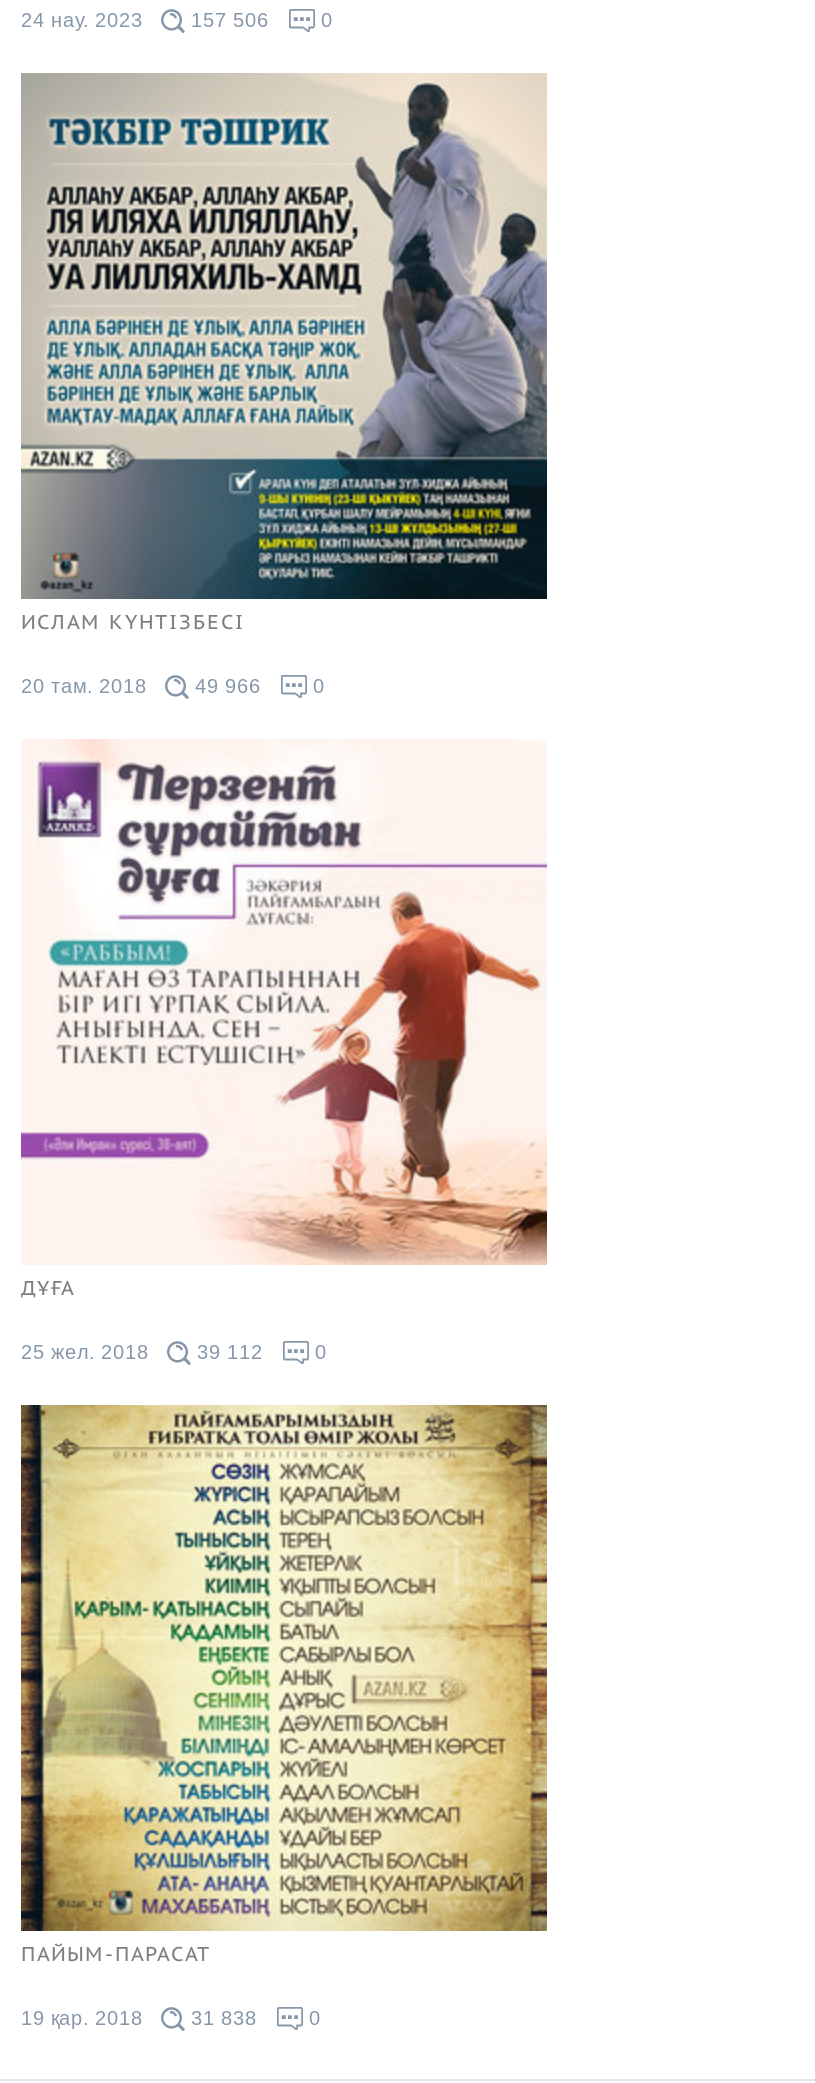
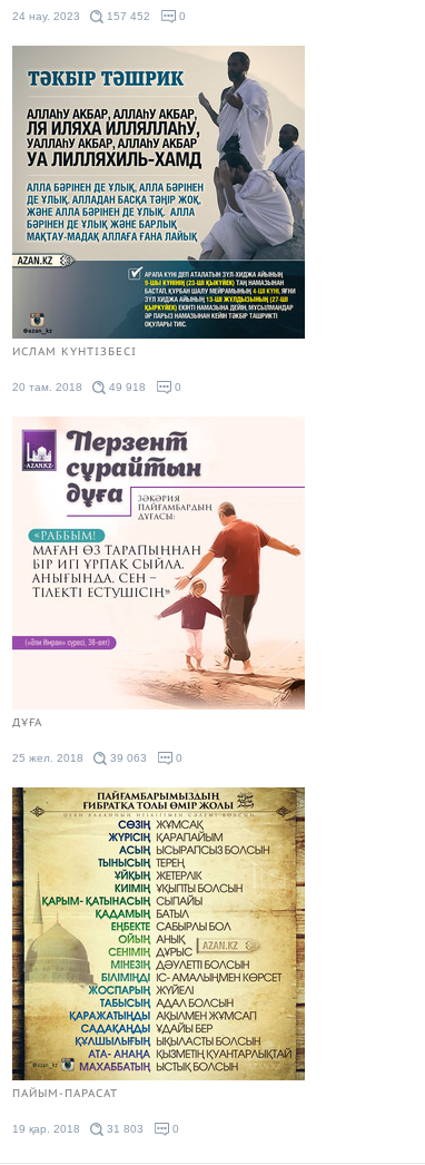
- 24 нау. 2023 157 506
+ 24 нау. 2023 157 452

- 20 там. 2018 49 966
+ 20 там. 2018 49 918

- 25 жел. 2018 39 112
+ 25 жел. 2018 39 063

- 19 қар. 2018 31 838
+ 19 қар. 2018 31 803
